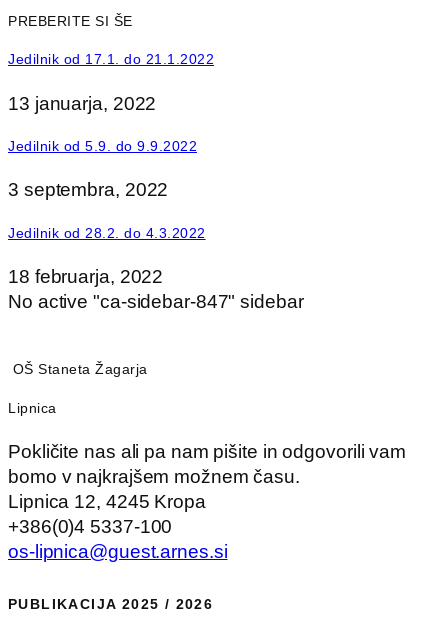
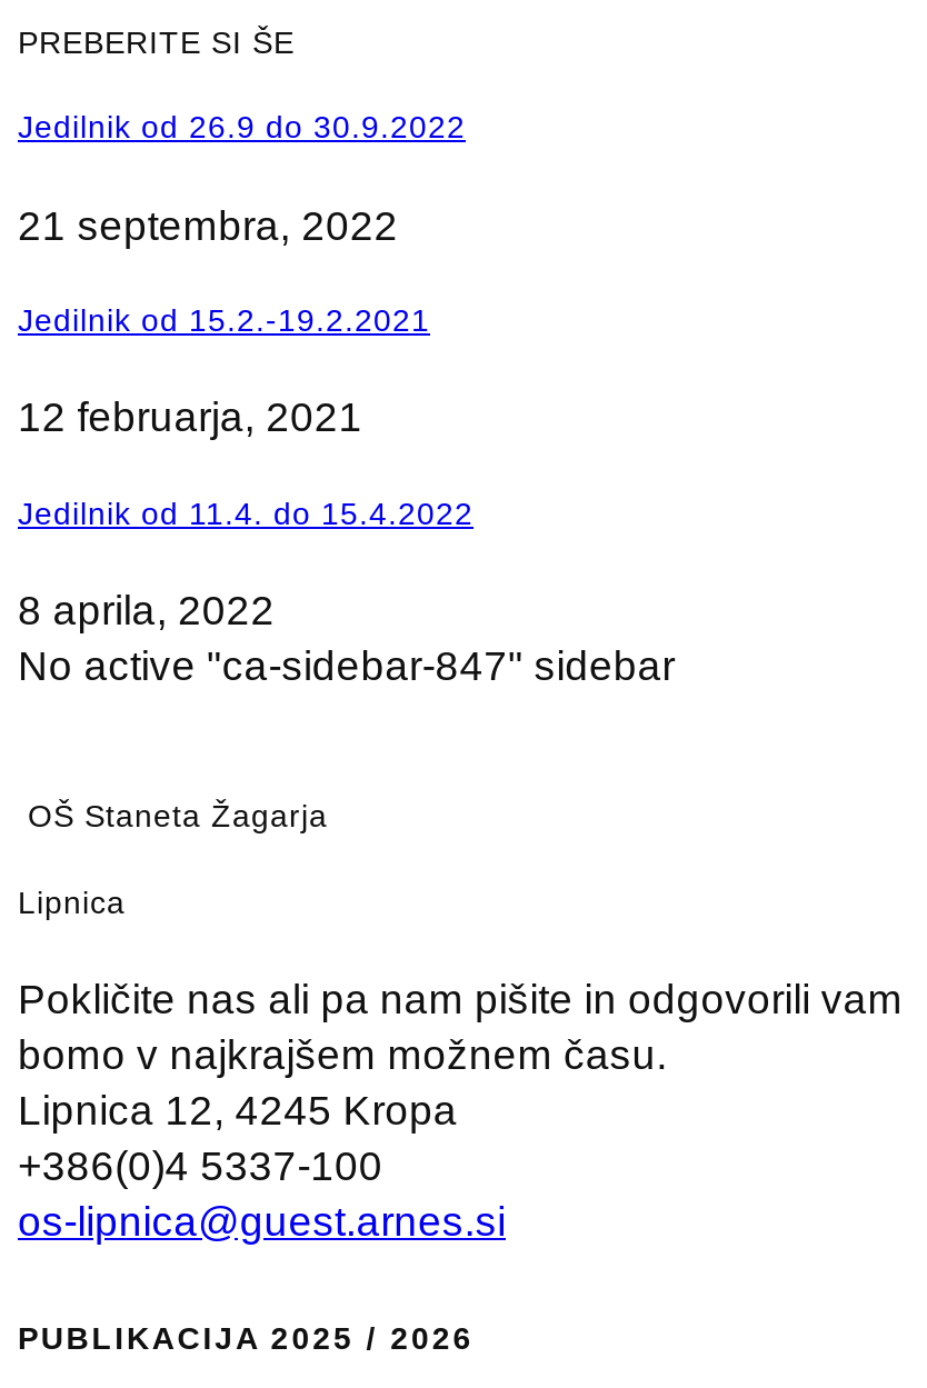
- Jedilnik od 17.1. do 21.1.2022
+ Jedilnik od 26.9 do 30.9.2022

- 13 januarja, 2022
+ 21 septembra, 2022

- Jedilnik od 5.9. do 9.9.2022
+ Jedilnik od 15.2.-19.2.2021

- 3 septembra, 2022
+ 12 februarja, 2021

- Jedilnik od 28.2. do 4.3.2022
+ Jedilnik od 11.4. do 15.4.2022

- 18 februarja, 2022
+ 8 aprila, 2022
